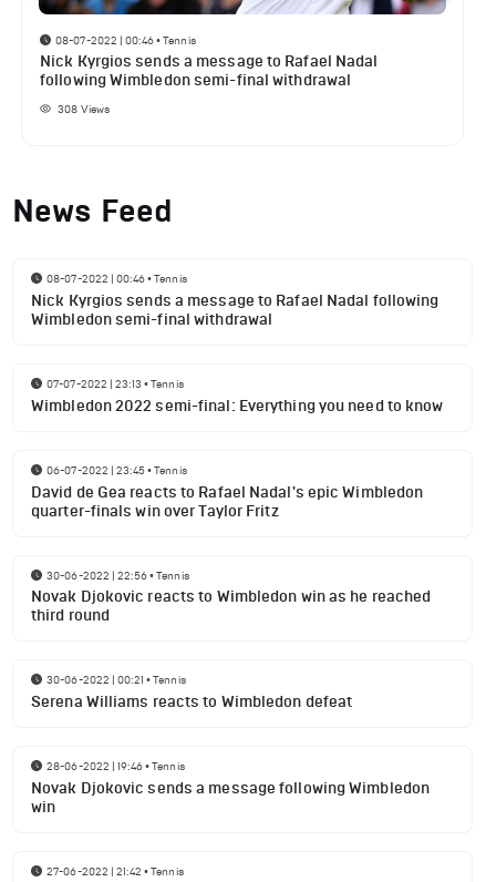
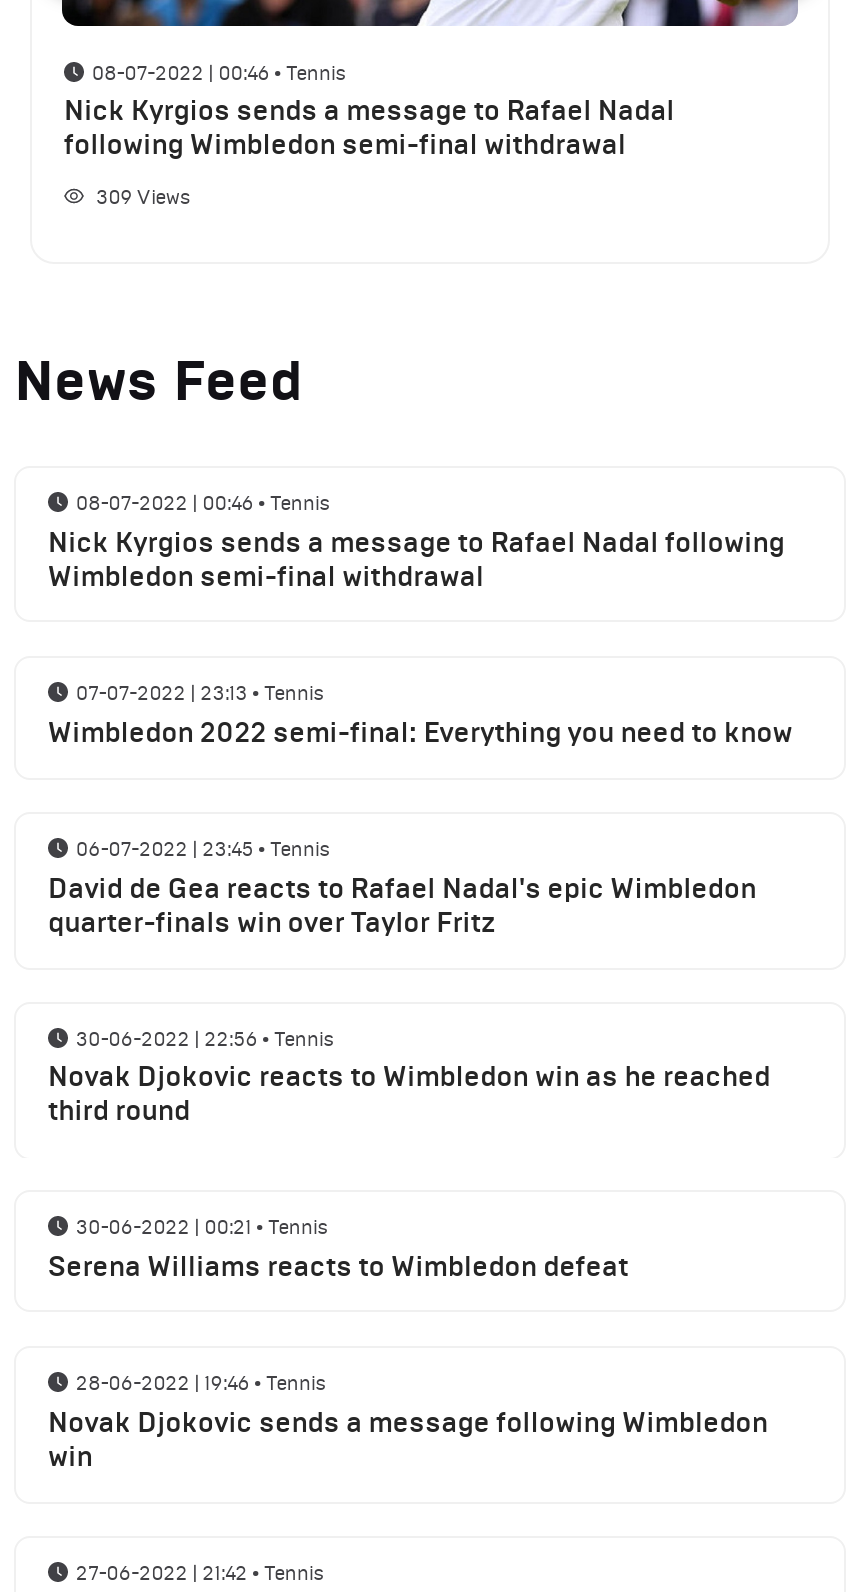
- 308 Views
+ 309 Views
